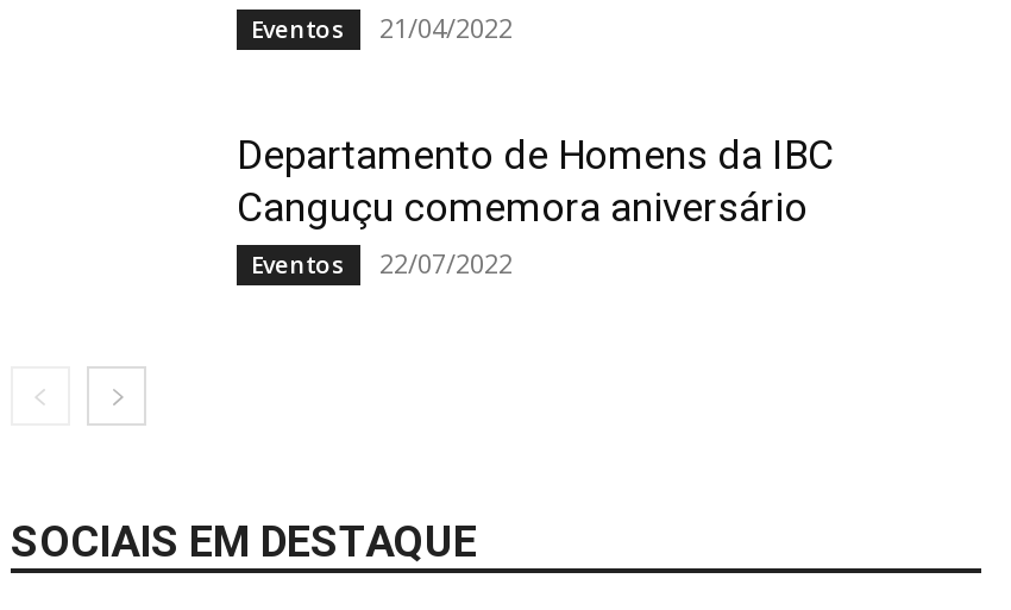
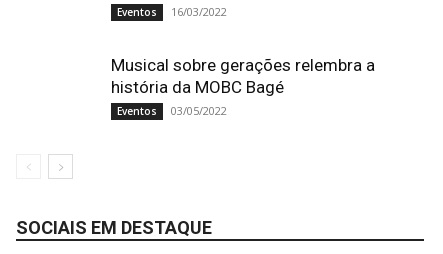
- Eventos 21/04/2022
+ Eventos 16/03/2022

- Departamento de Homens da IBC
- Canguçu comemora aniversário
+ Musical sobre gerações relembra a
+ história da MOBC Bagé

- Eventos 22/07/2022
+ Eventos 03/05/2022
